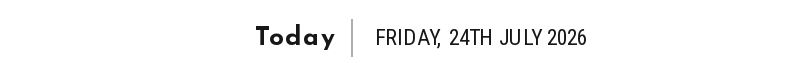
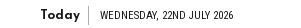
- FRIDAY, 24TH JULY 2026
+ WEDNESDAY, 22ND JULY 2026
